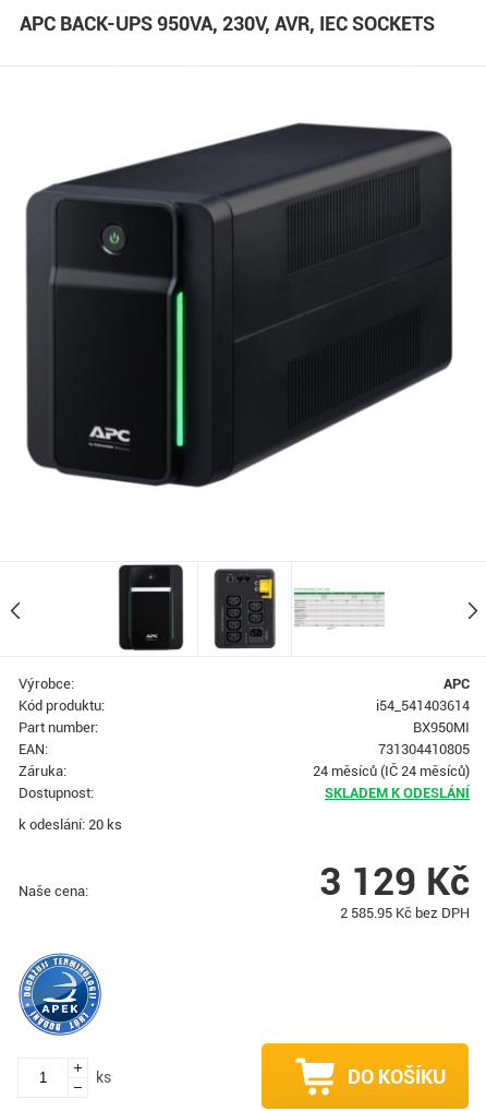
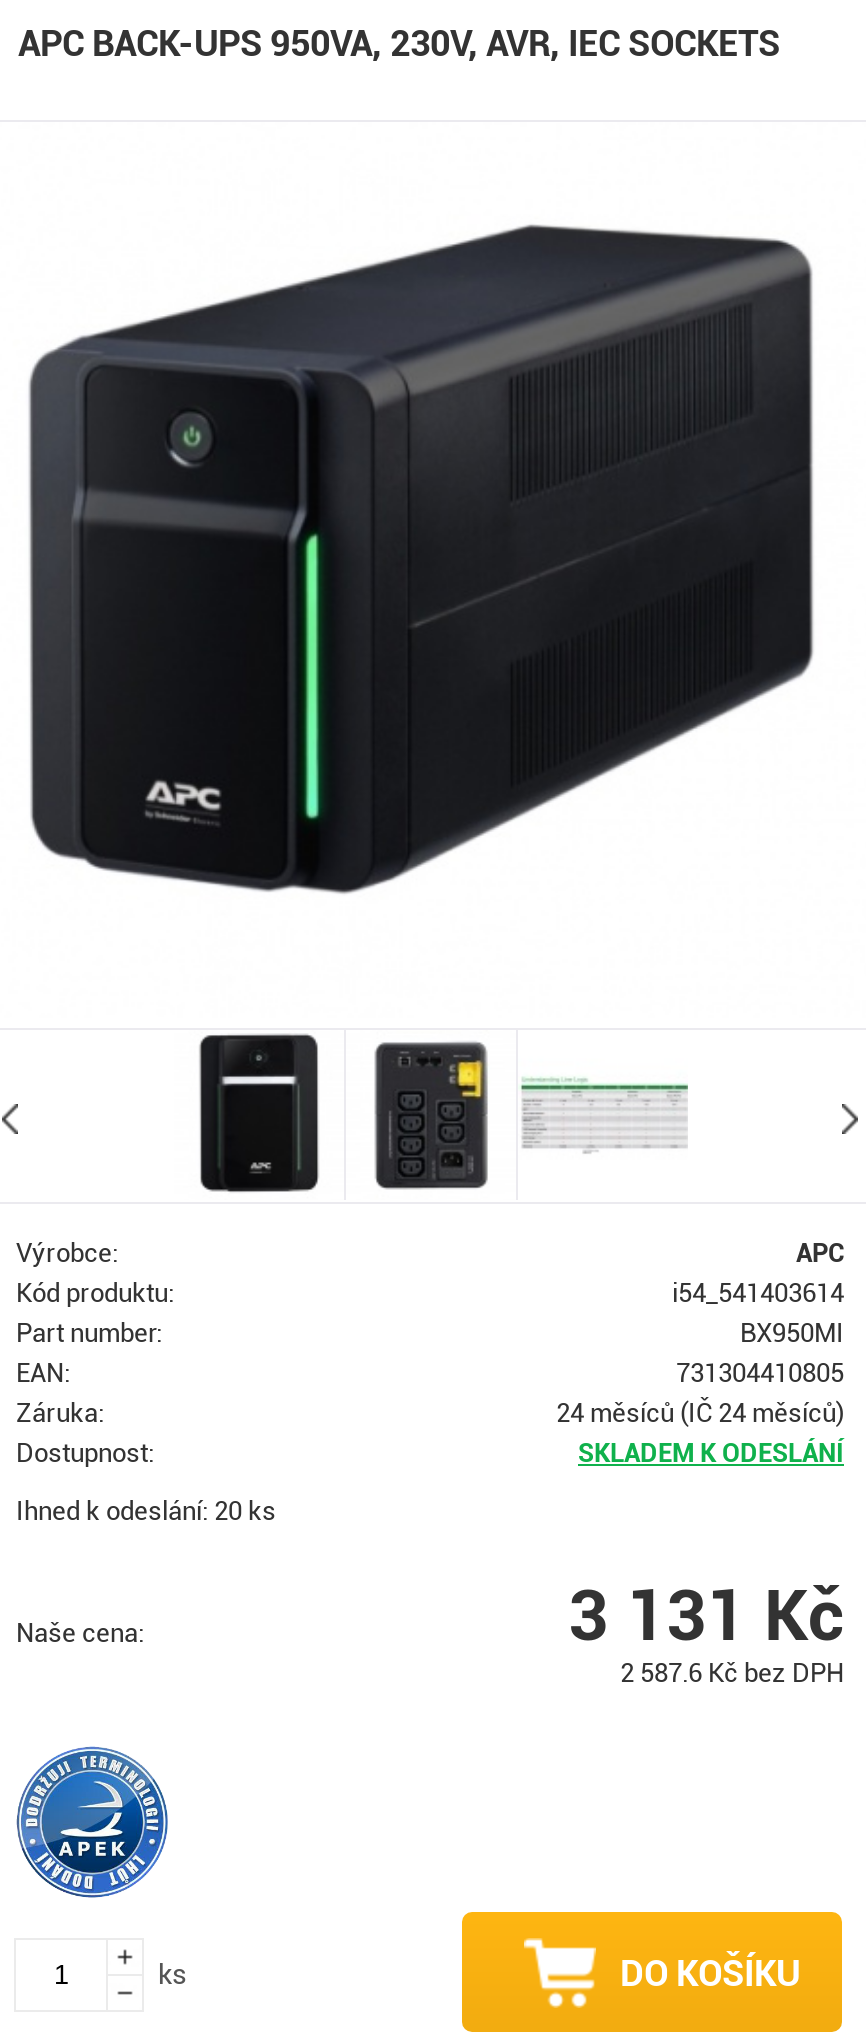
- k odeslání: 20 ks
+ Ihned k odeslání: 20 ks

- 3 129 Kč
+ 3 131 Kč

- 2 585.95 Kč bez DPH
+ 2 587.6 Kč bez DPH
